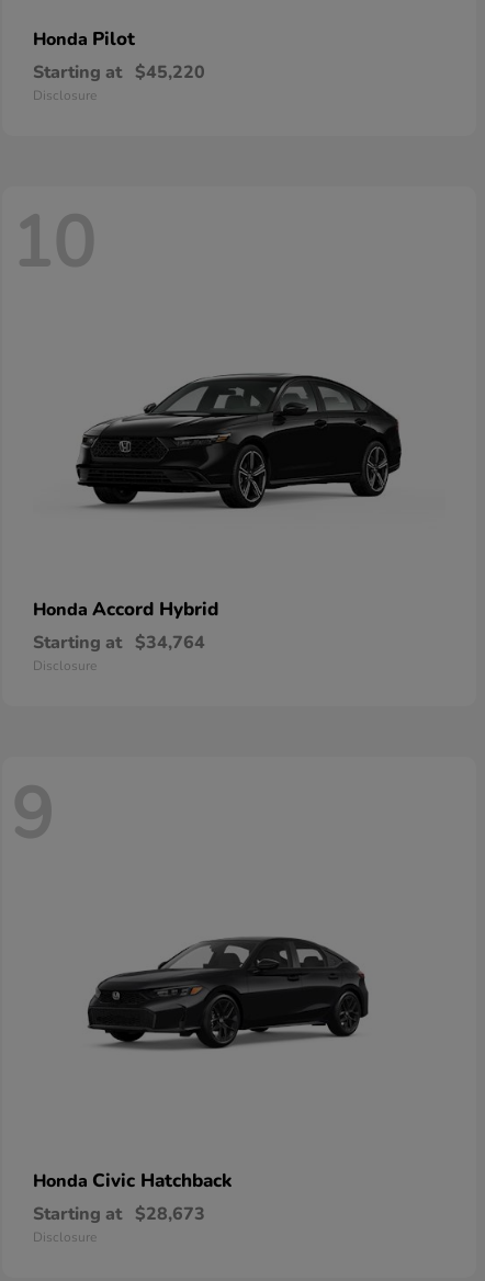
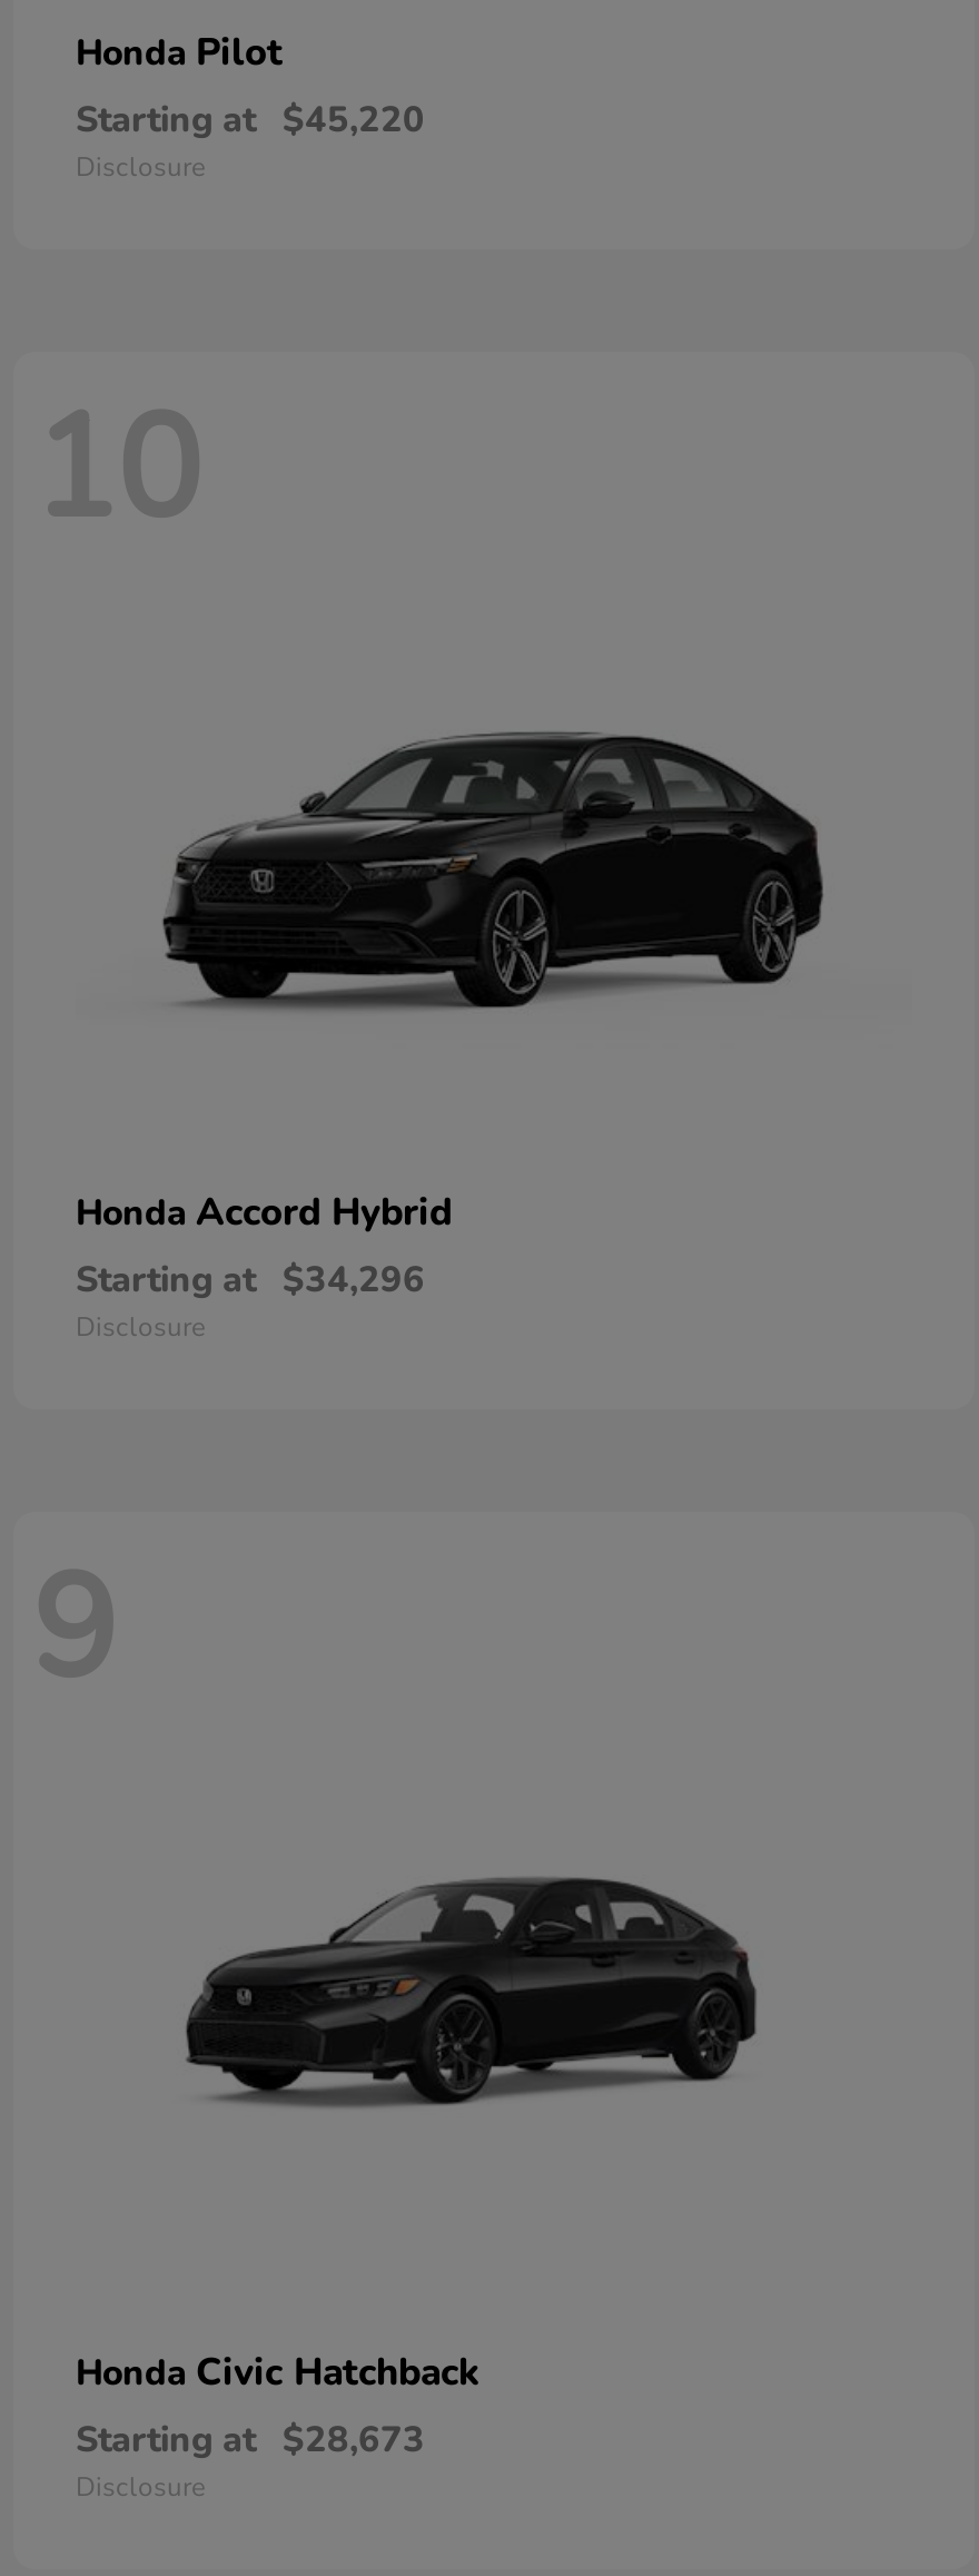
- Starting at $34,764
+ Starting at $34,296
